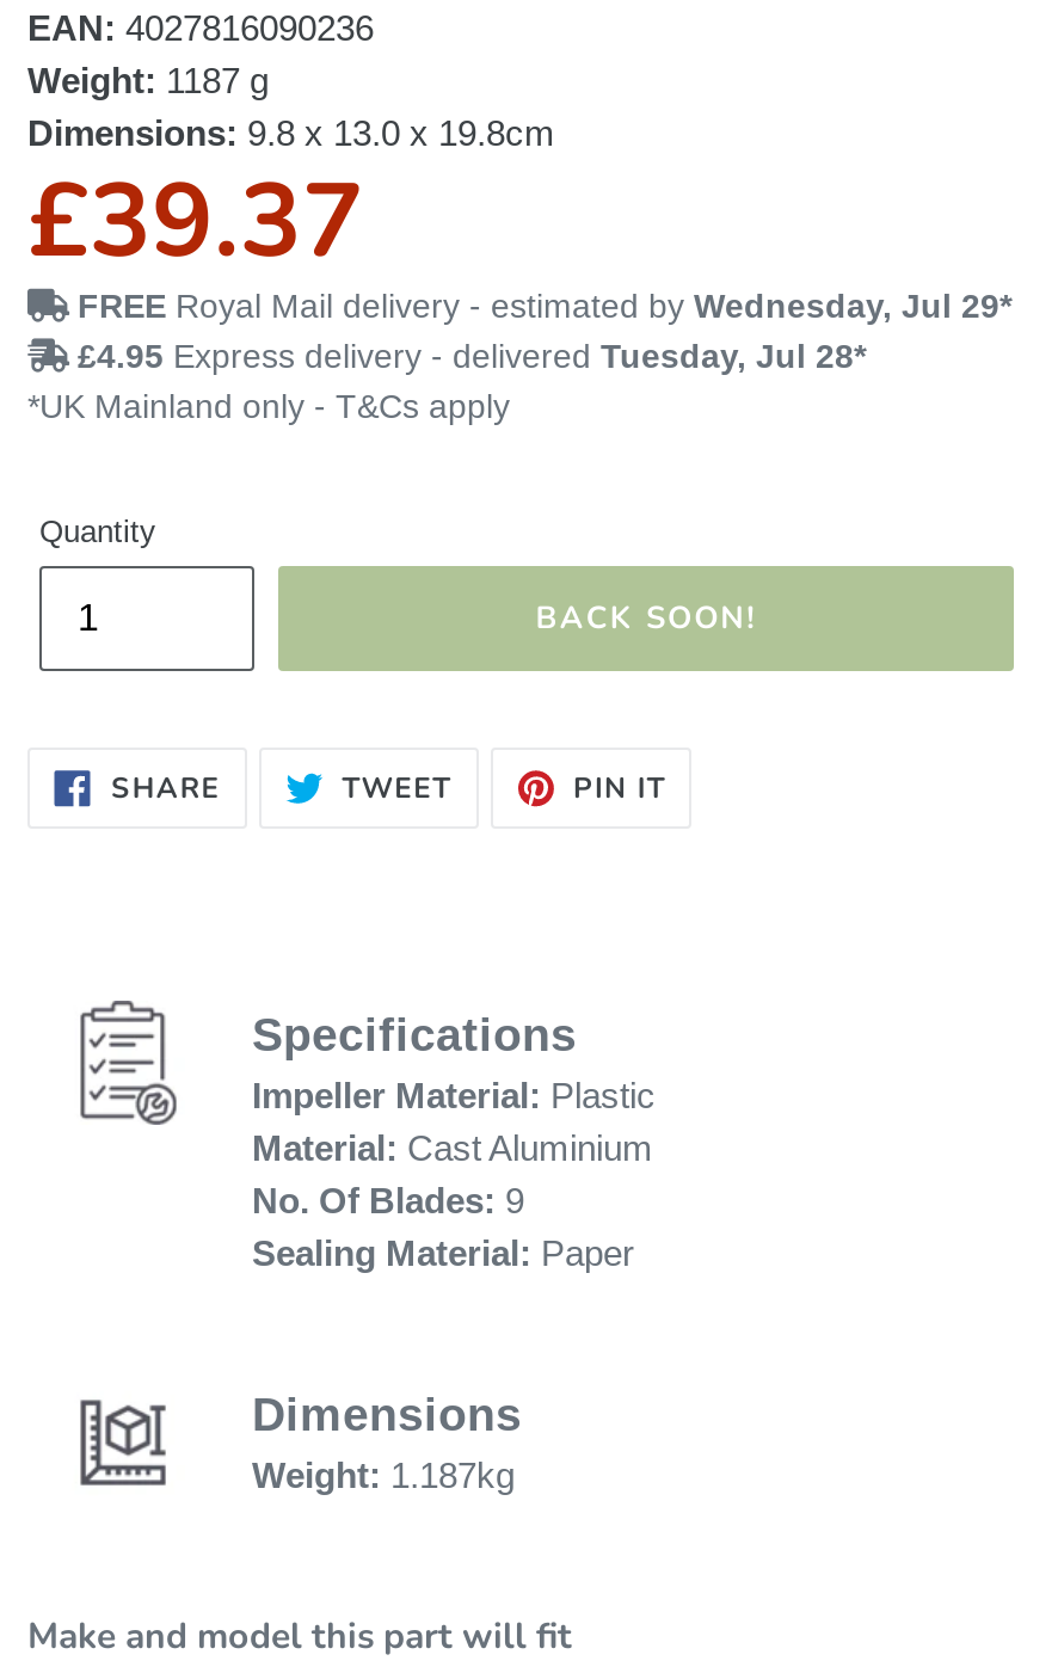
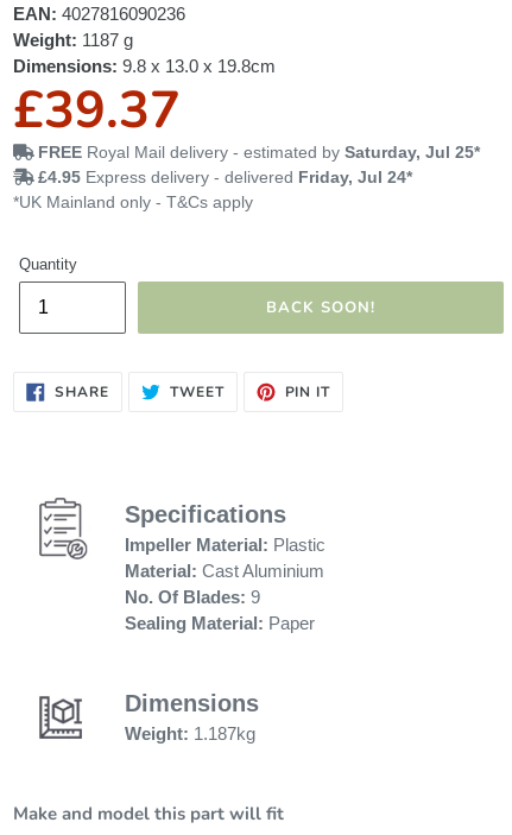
- FREE Royal Mail delivery - estimated by Wednesday, Jul 29*
+ FREE Royal Mail delivery - estimated by Saturday, Jul 25*

- £4.95 Express delivery - delivered Tuesday, Jul 28*
+ £4.95 Express delivery - delivered Friday, Jul 24*
